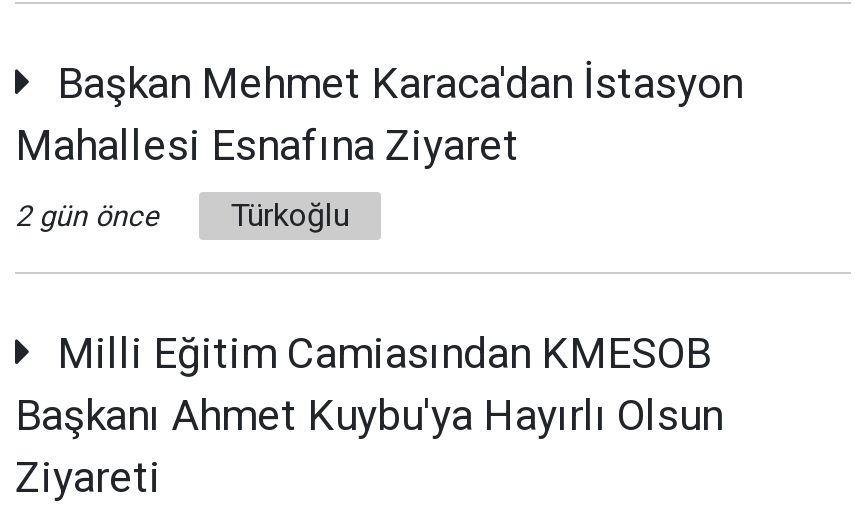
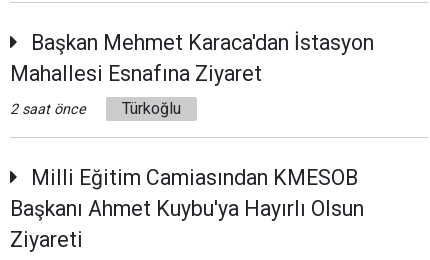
- 2 gün önce
+ 2 saat önce
